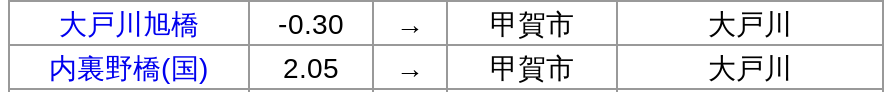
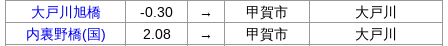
- 2.05
+ 2.08
